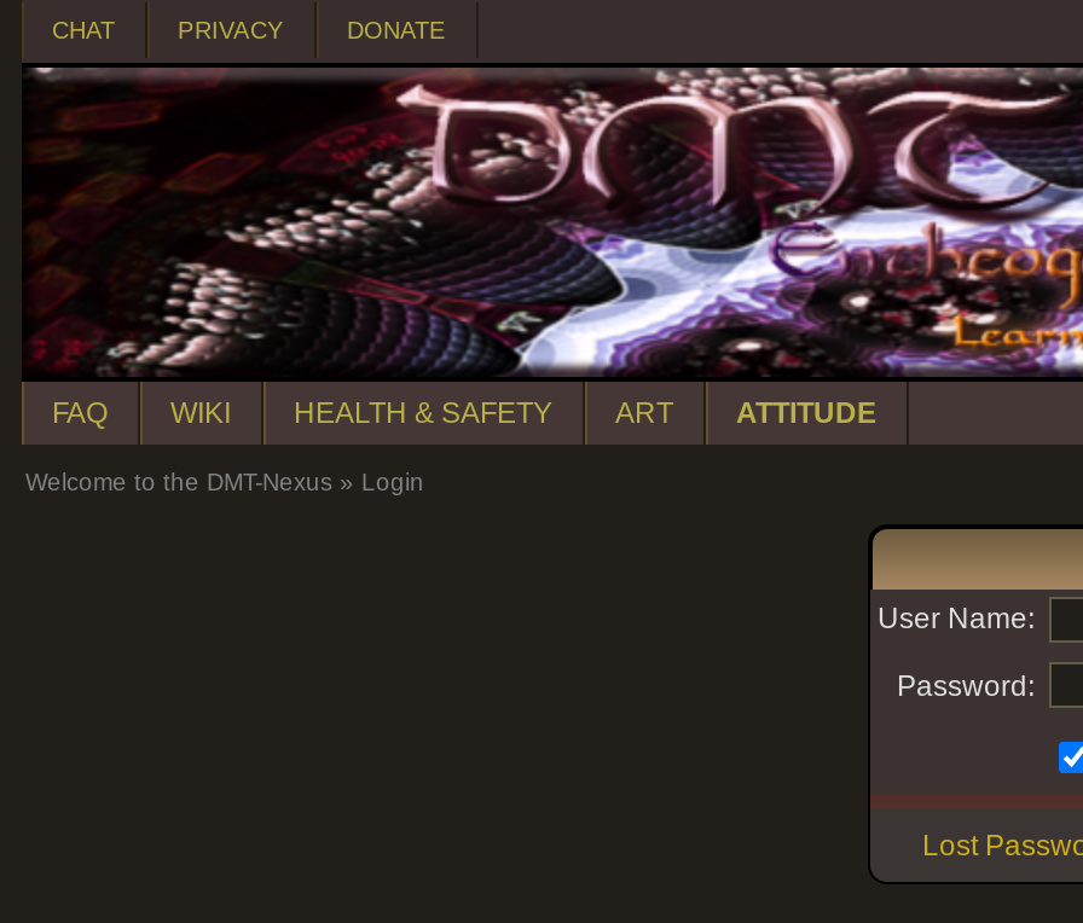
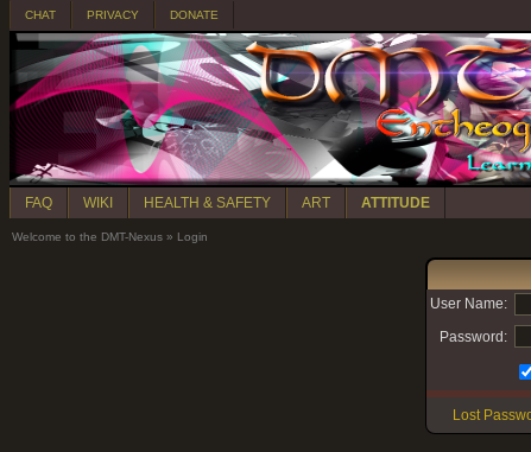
- [image]
+ [image]
